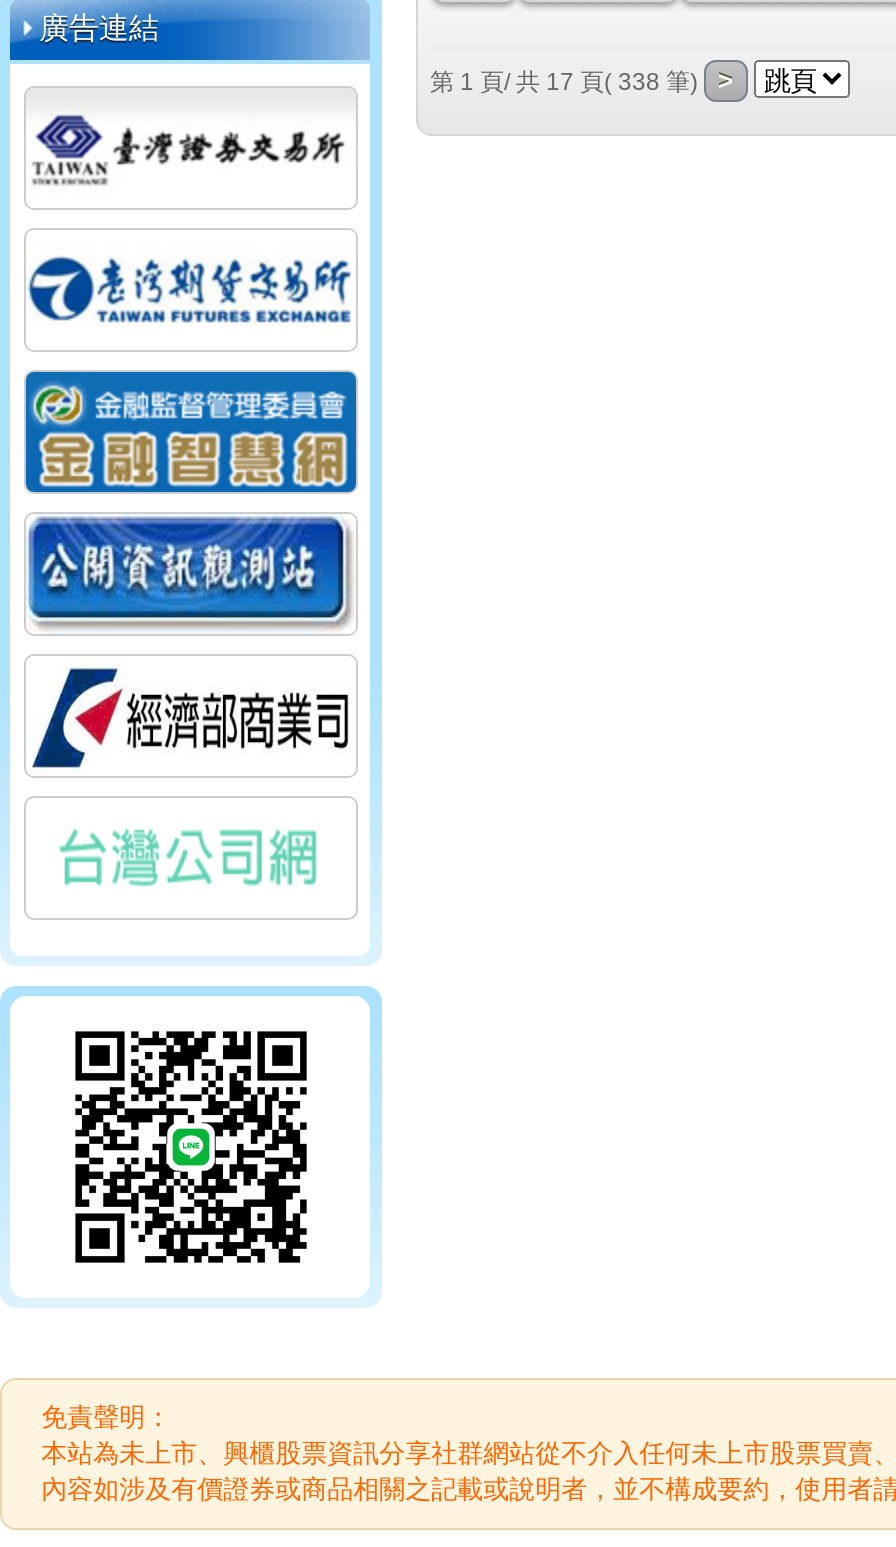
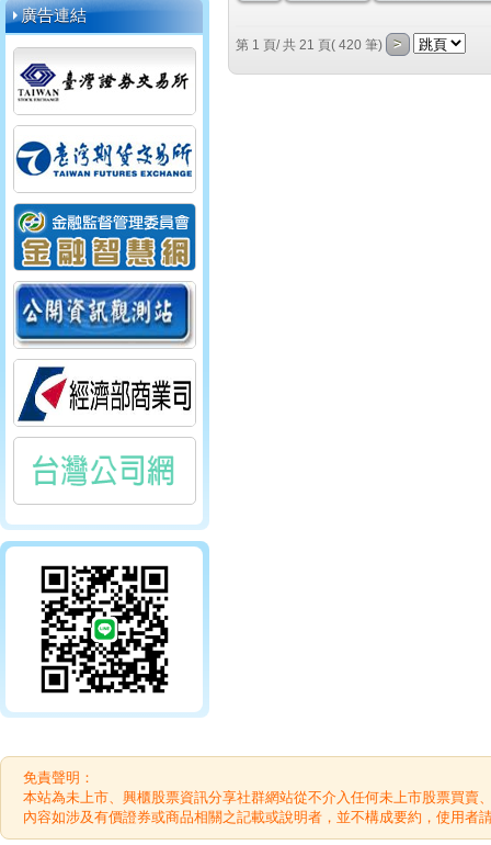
- 第 1 頁/ 共 17 頁( 338 筆)
+ 第 1 頁/ 共 21 頁( 420 筆)
